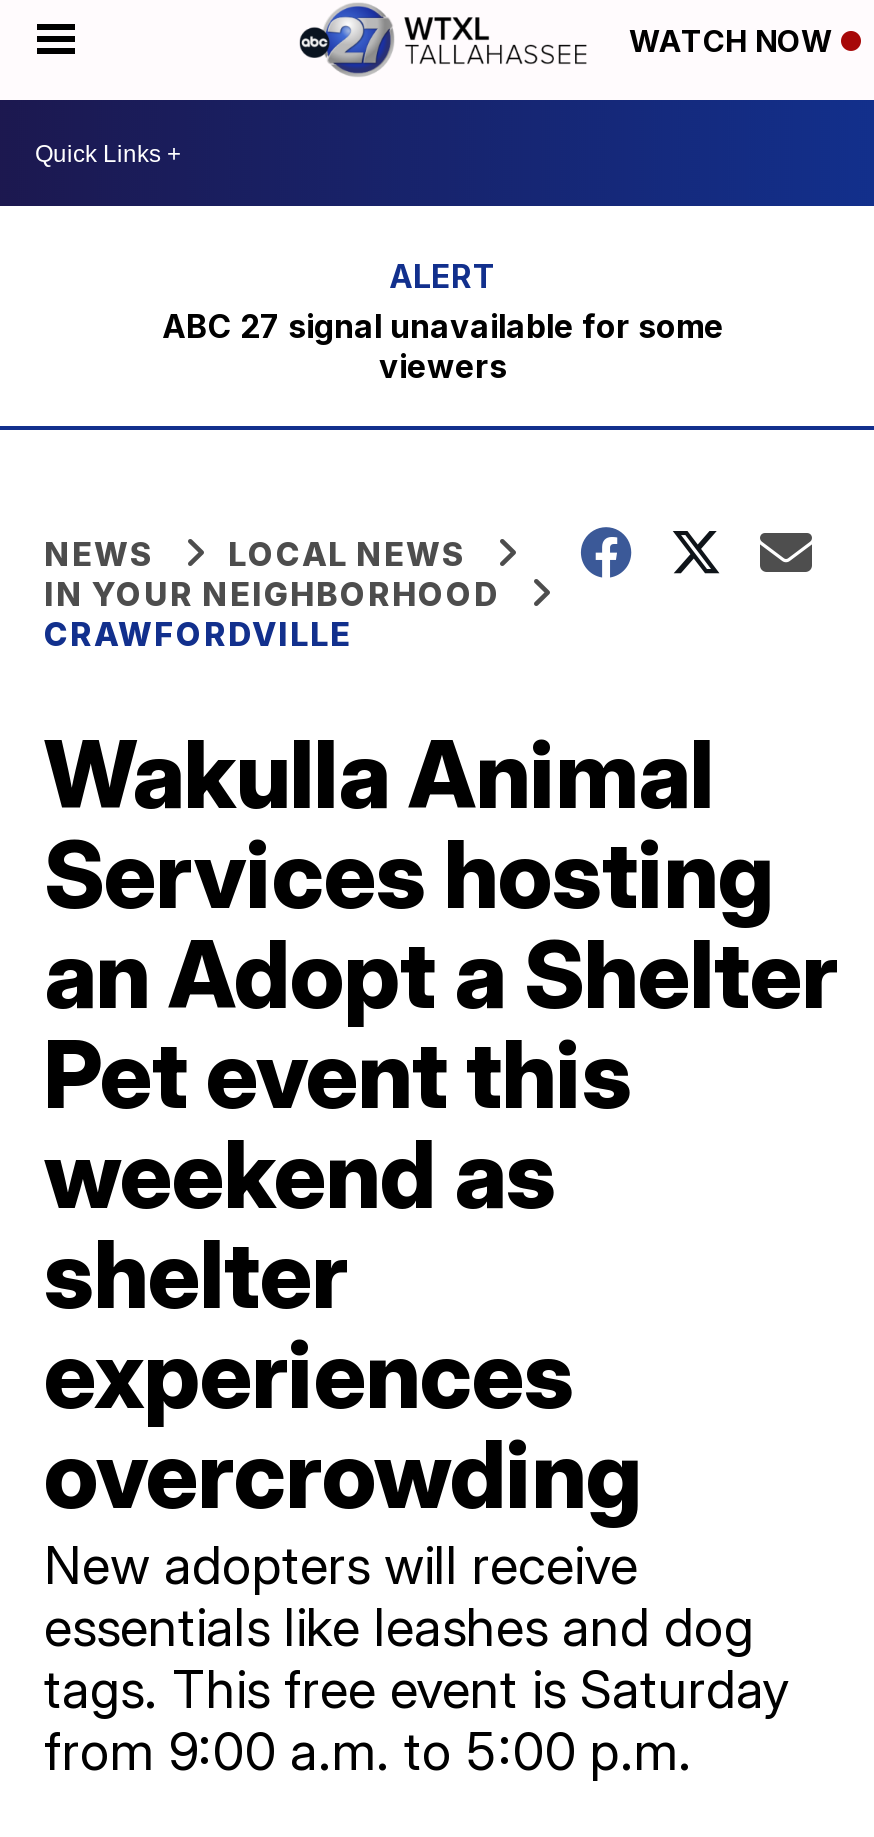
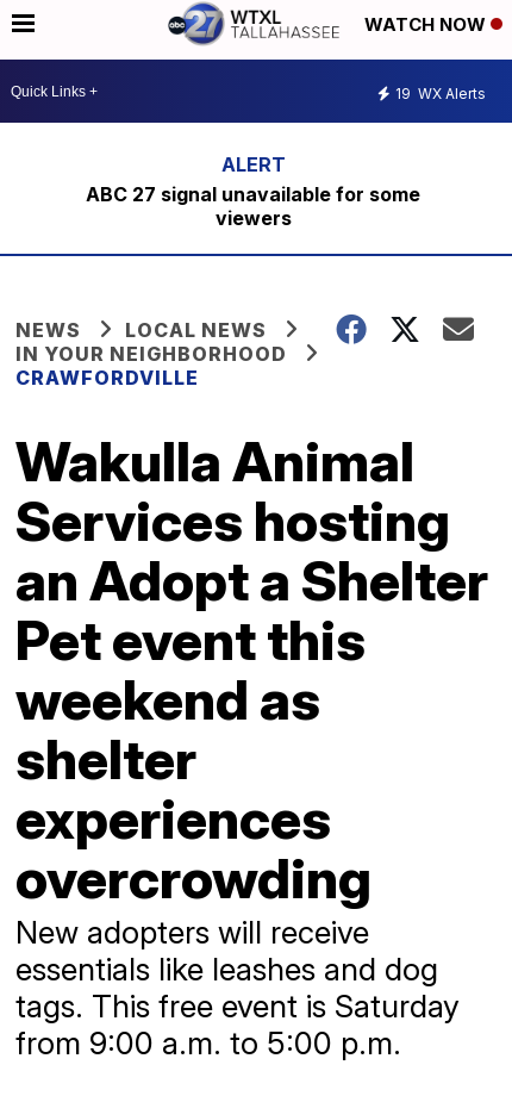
+ 19 WX Alerts
